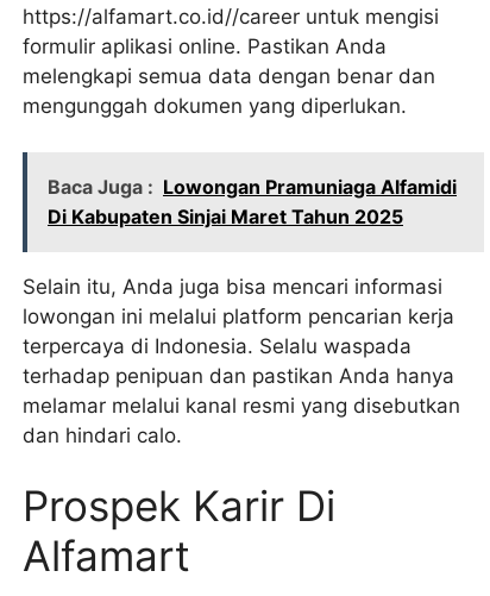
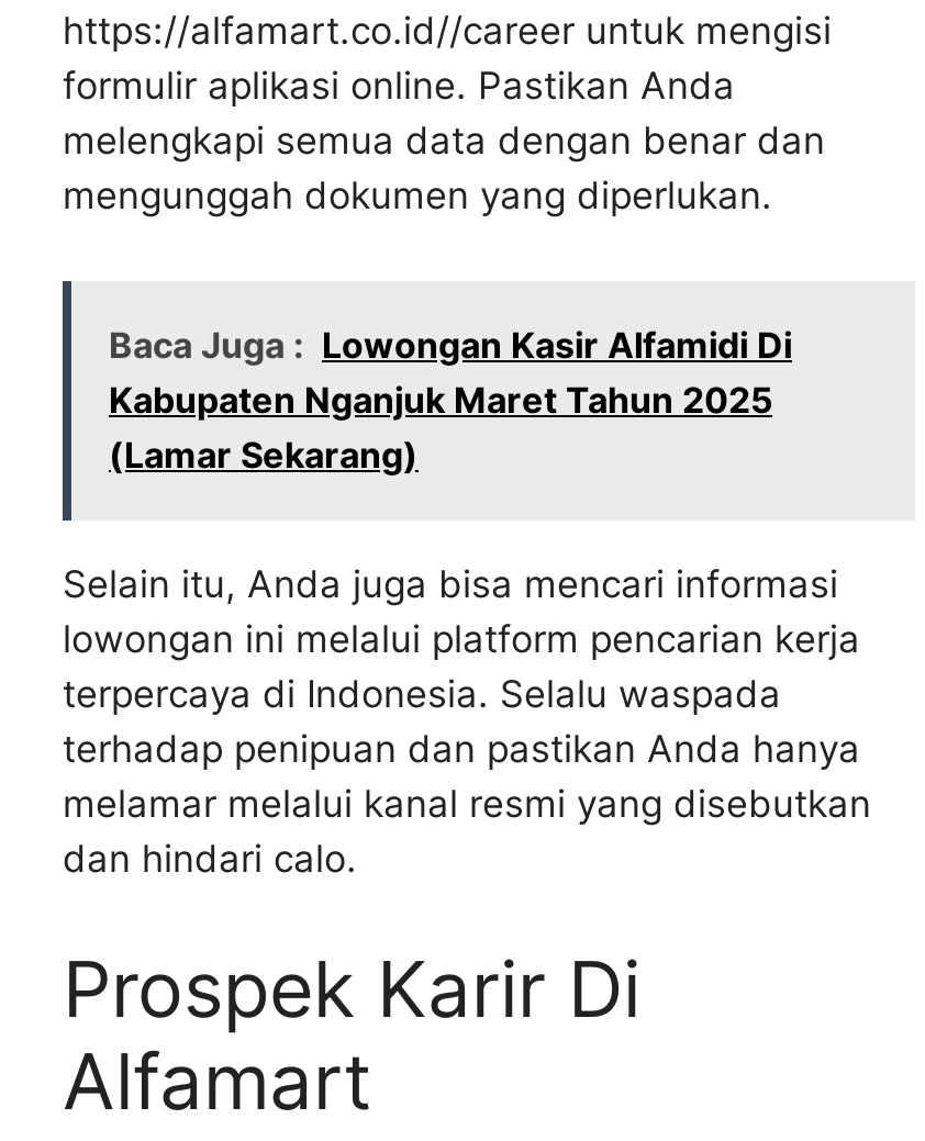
- Baca Juga : Lowongan Pramuniaga Alfamidi
- Di Kabupaten Sinjai Maret Tahun 2025
+ Baca Juga : Lowongan Kasir Alfamidi Di
+ Kabupaten Nganjuk Maret Tahun 2025
+ (Lamar Sekarang)
